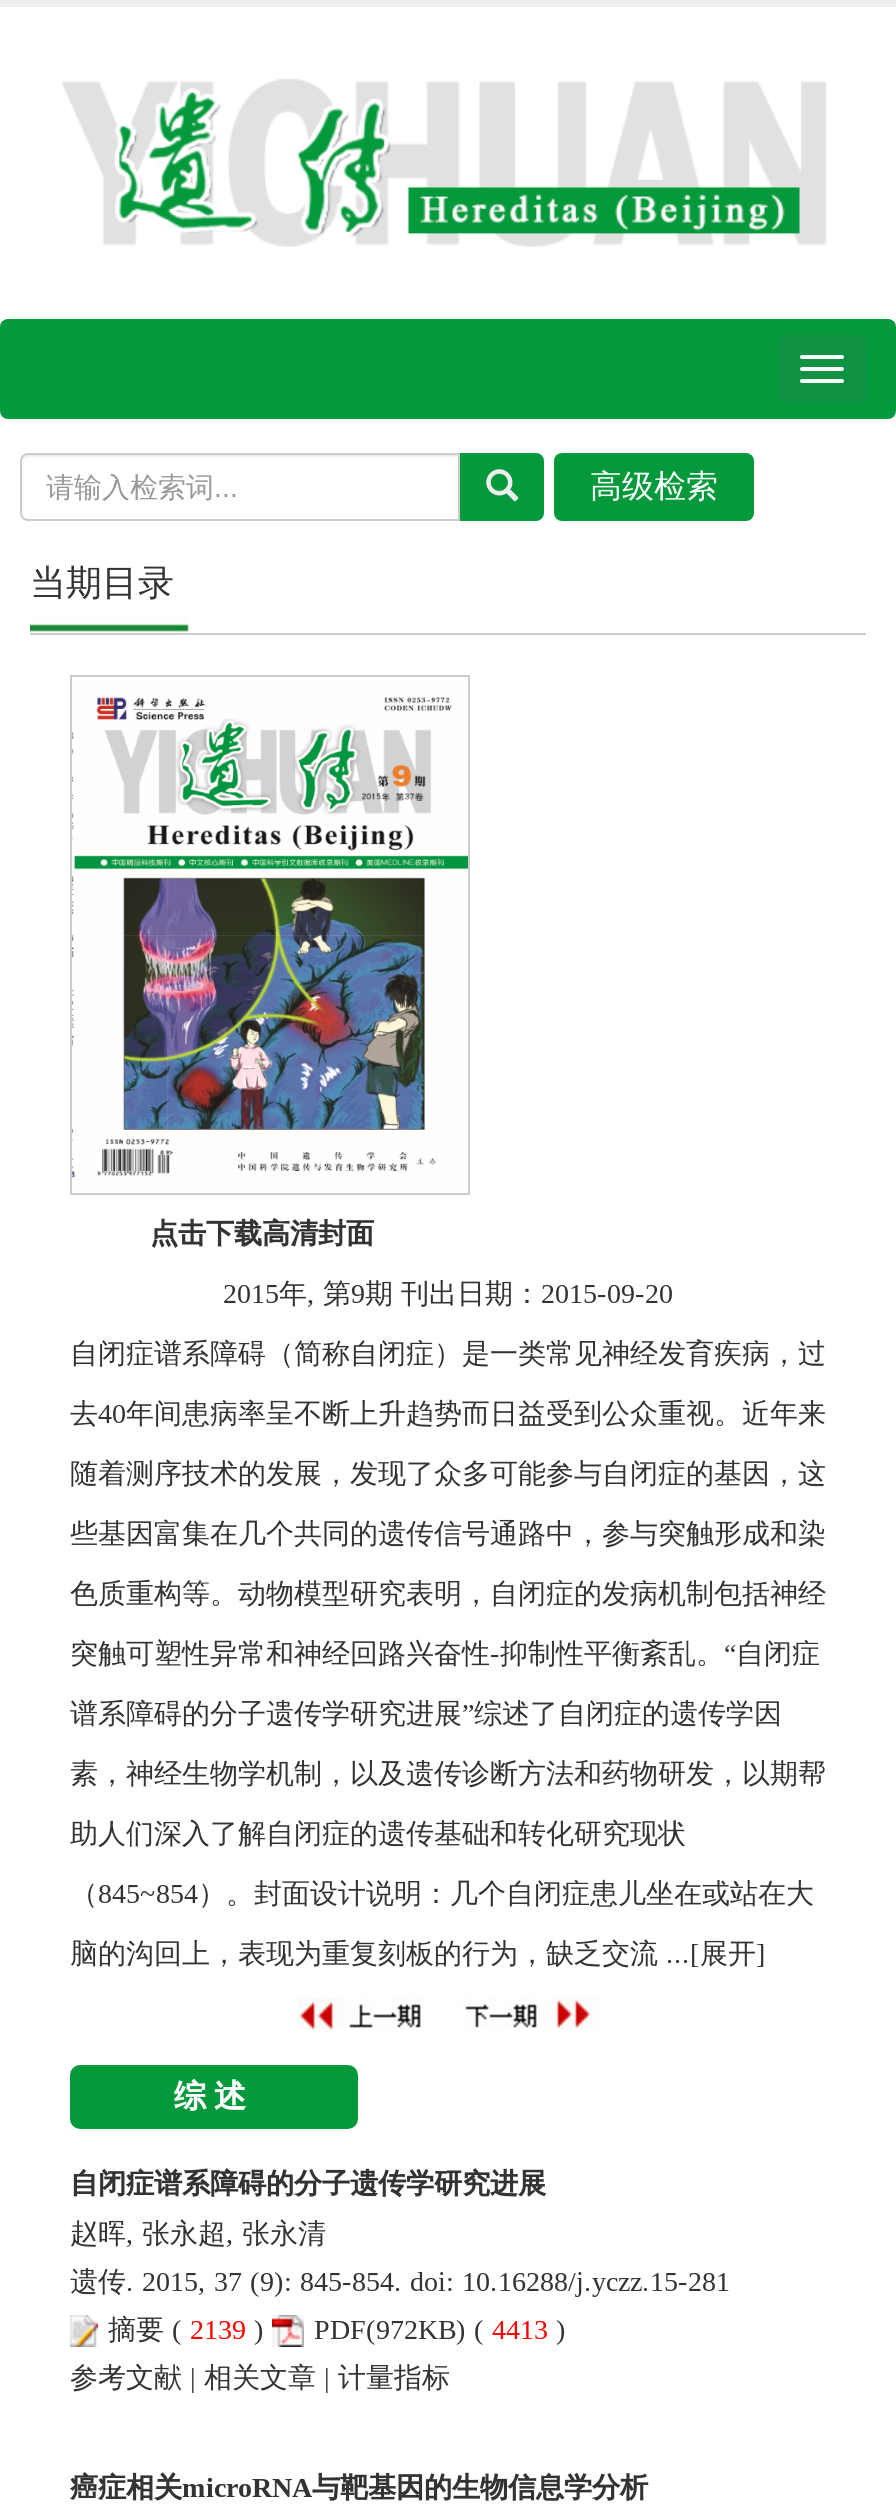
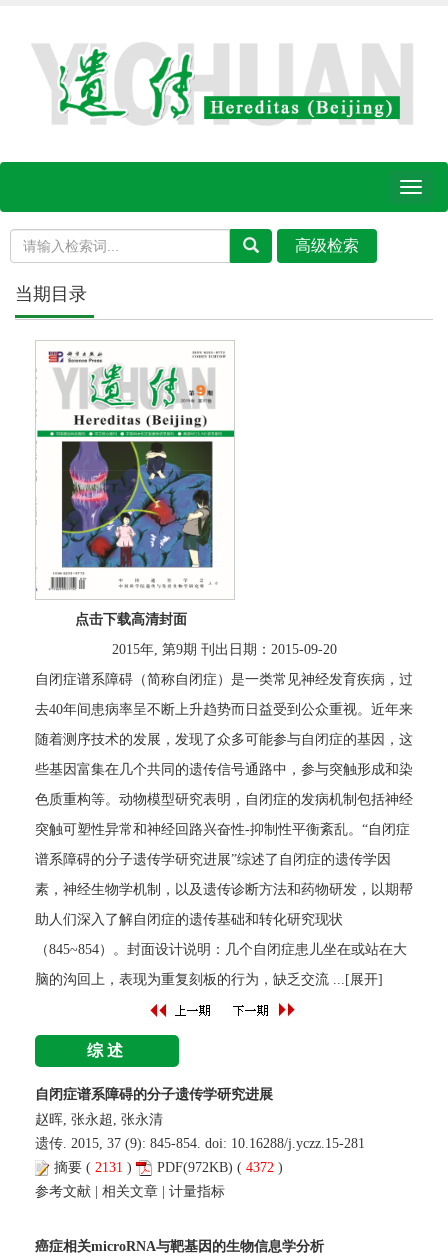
- 摘要(2139)
+ 摘要(2131)

- PDF(972KB) (4413)
+ PDF(972KB) (4372)
